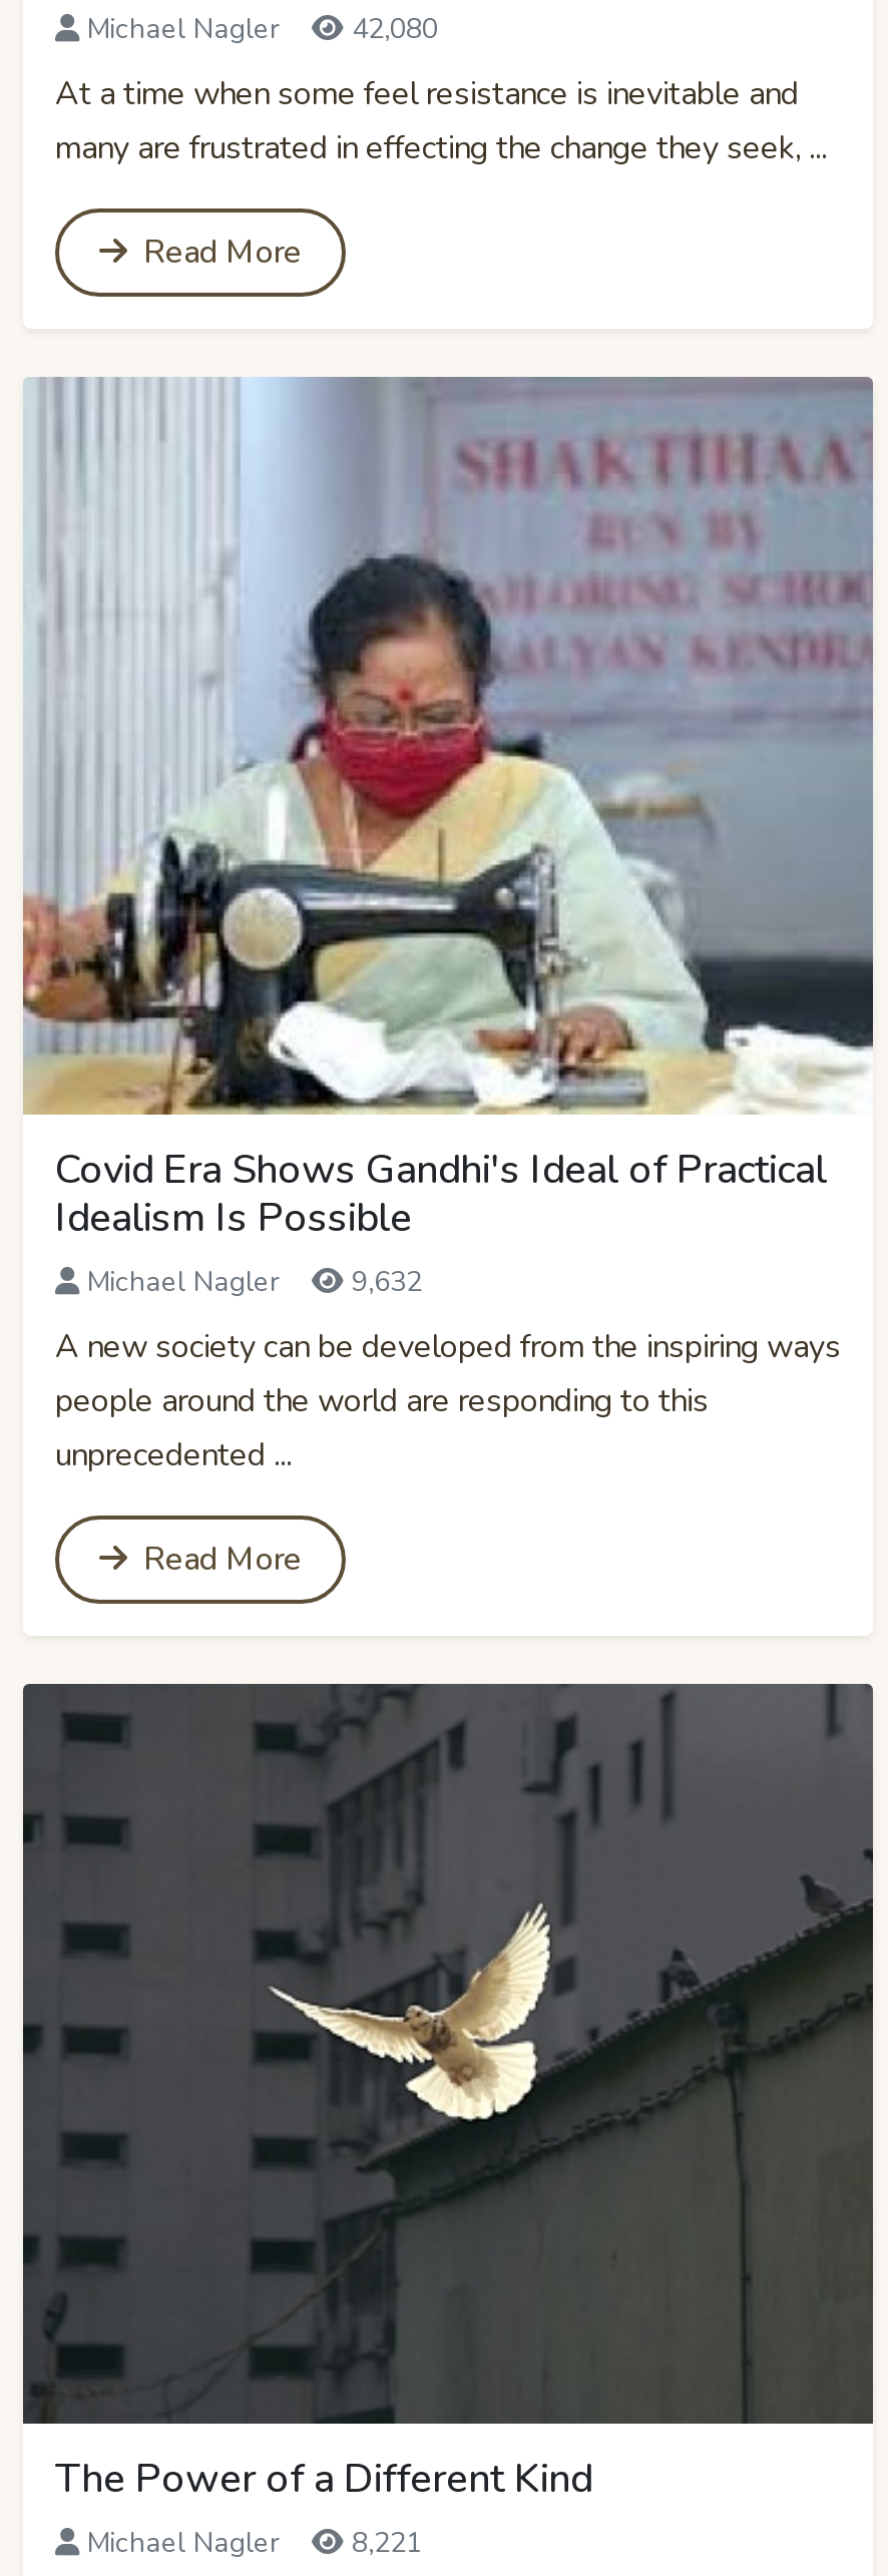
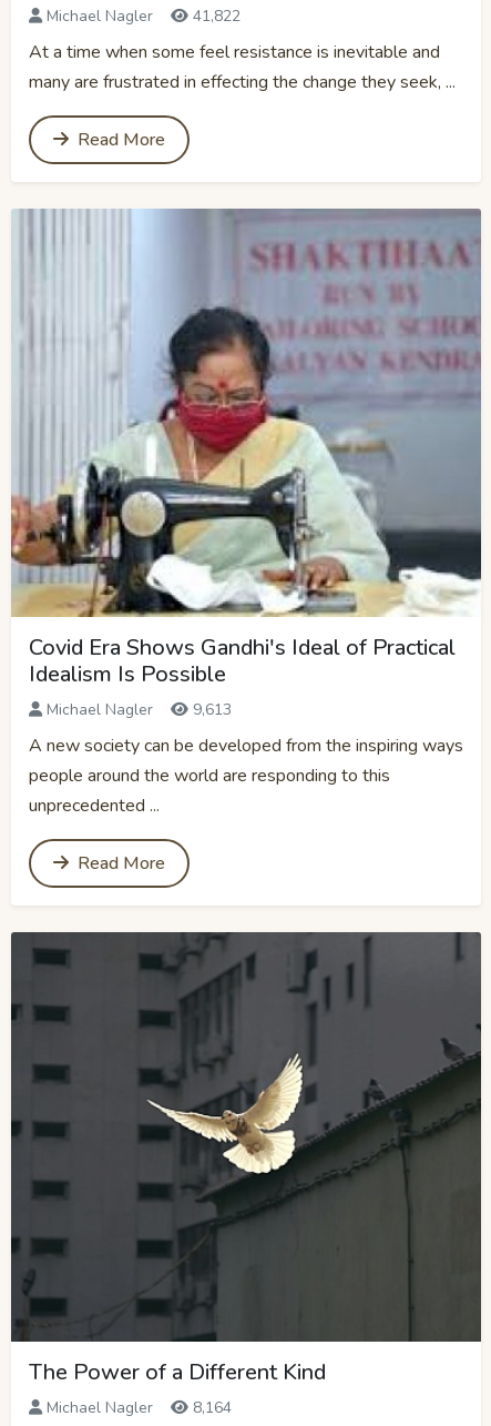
- Michael Nagler 42,080
+ Michael Nagler 41,822

- Michael Nagler 9,632
+ Michael Nagler 9,613

- Michael Nagler 8,221
+ Michael Nagler 8,164
